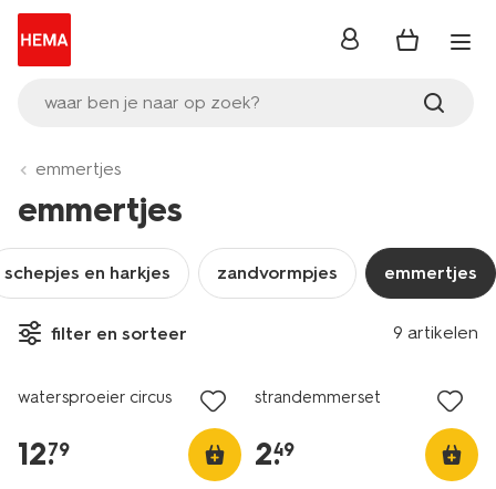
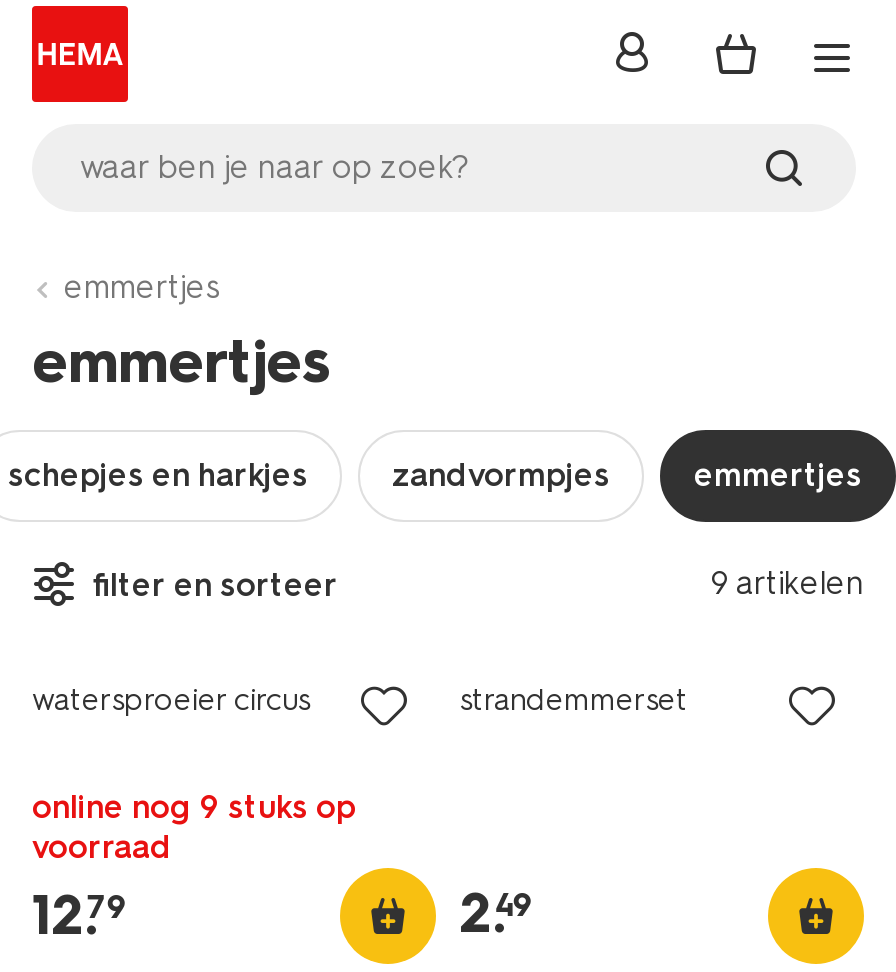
+ online nog 9 stuks op
+ voorraad
